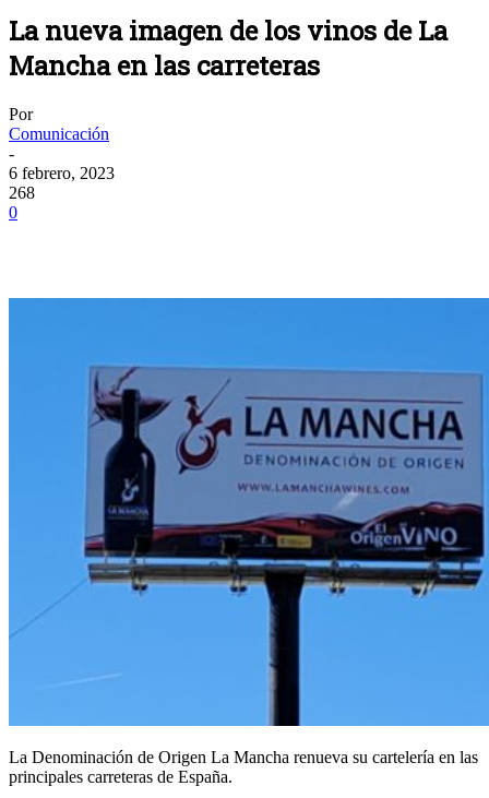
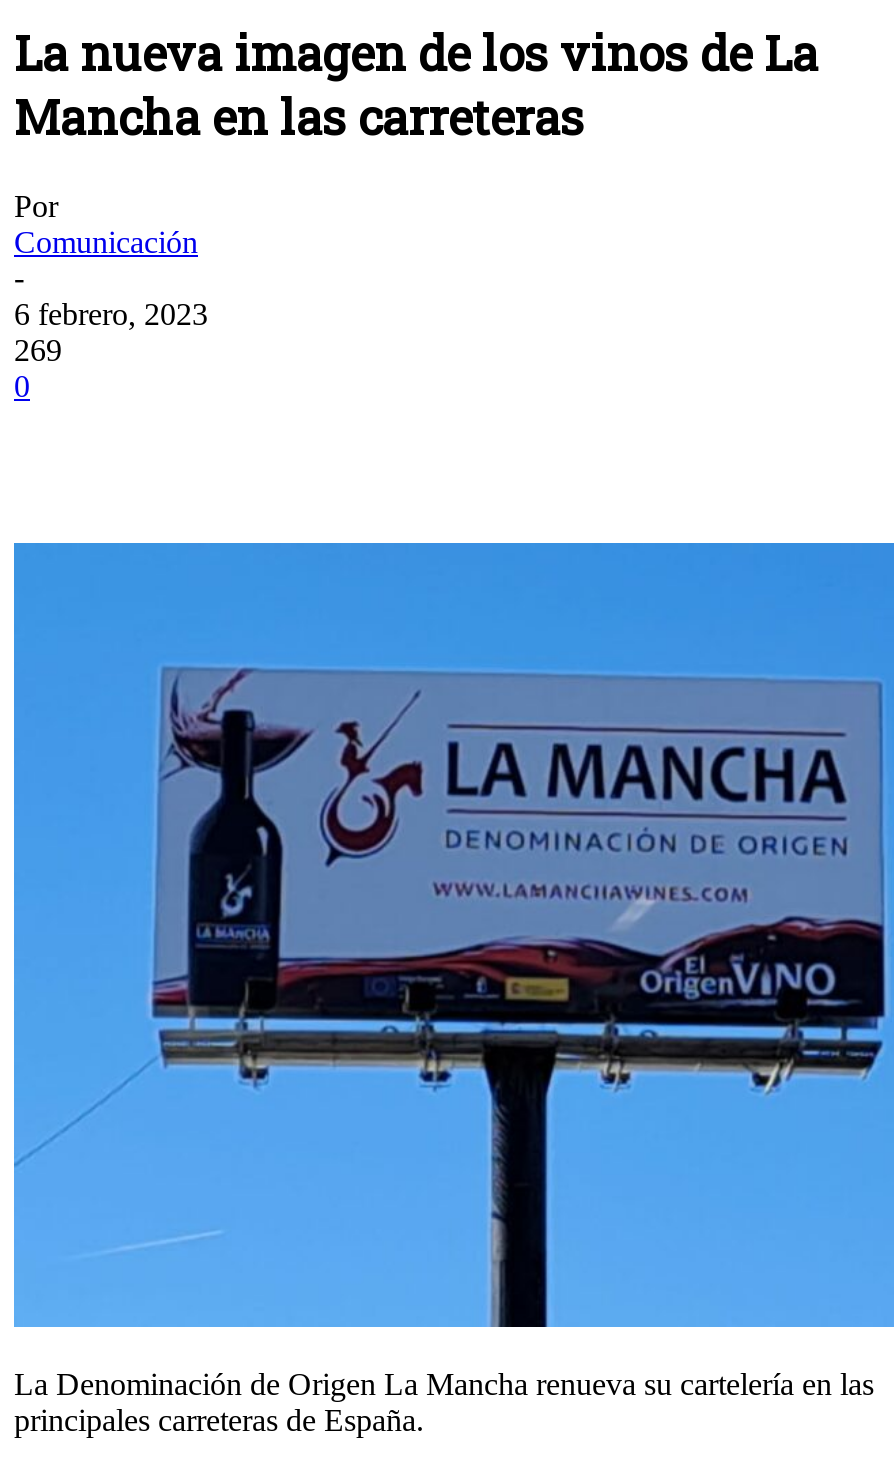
- 268
+ 269
